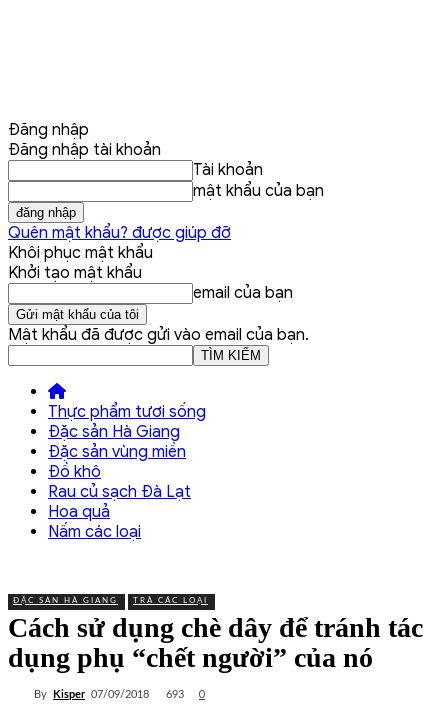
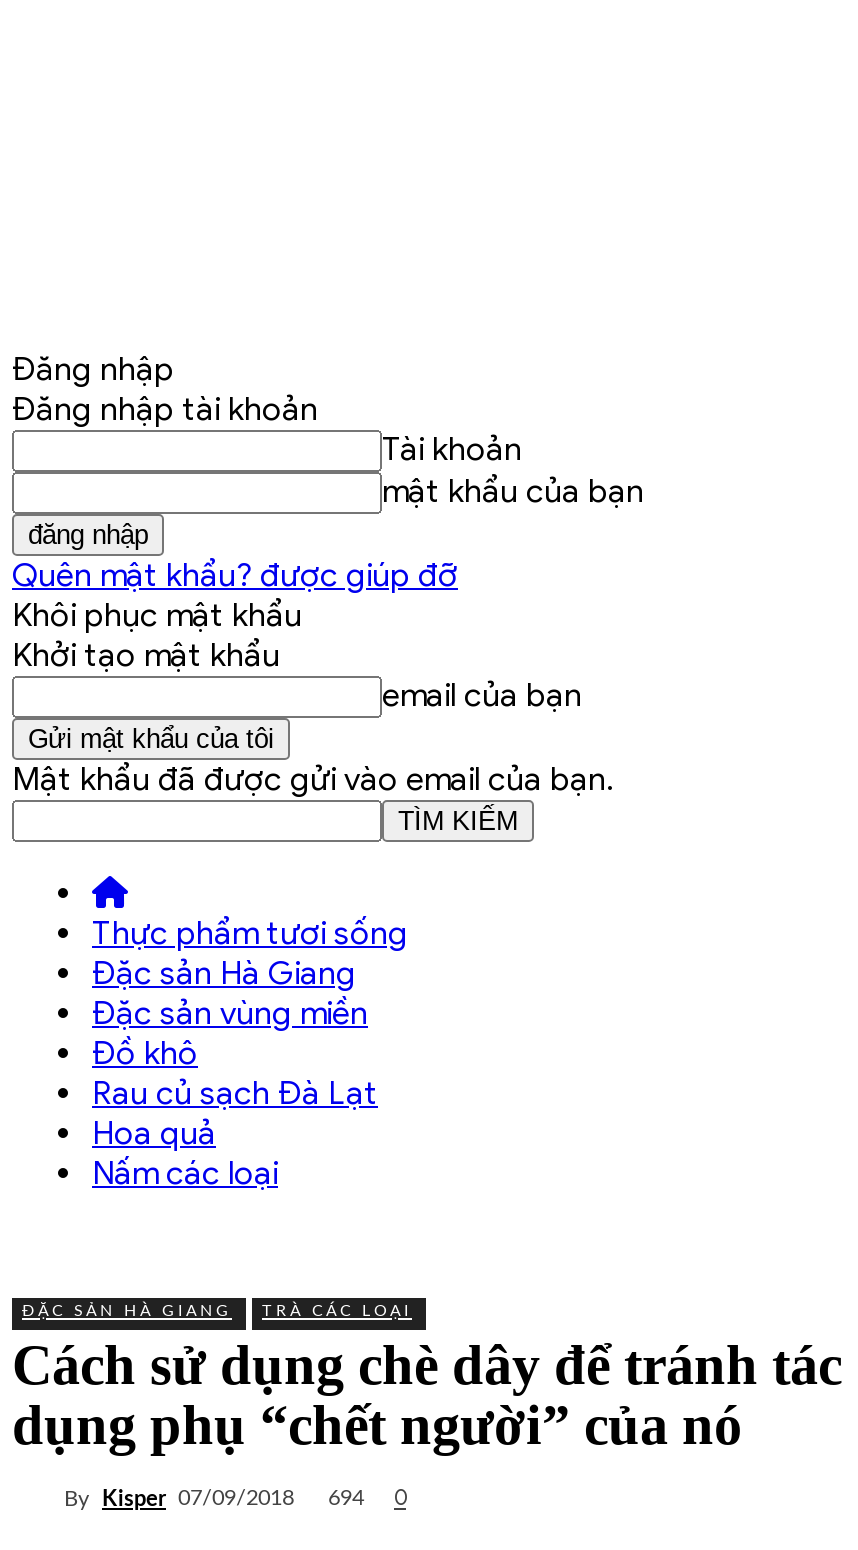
- 693
+ 694
